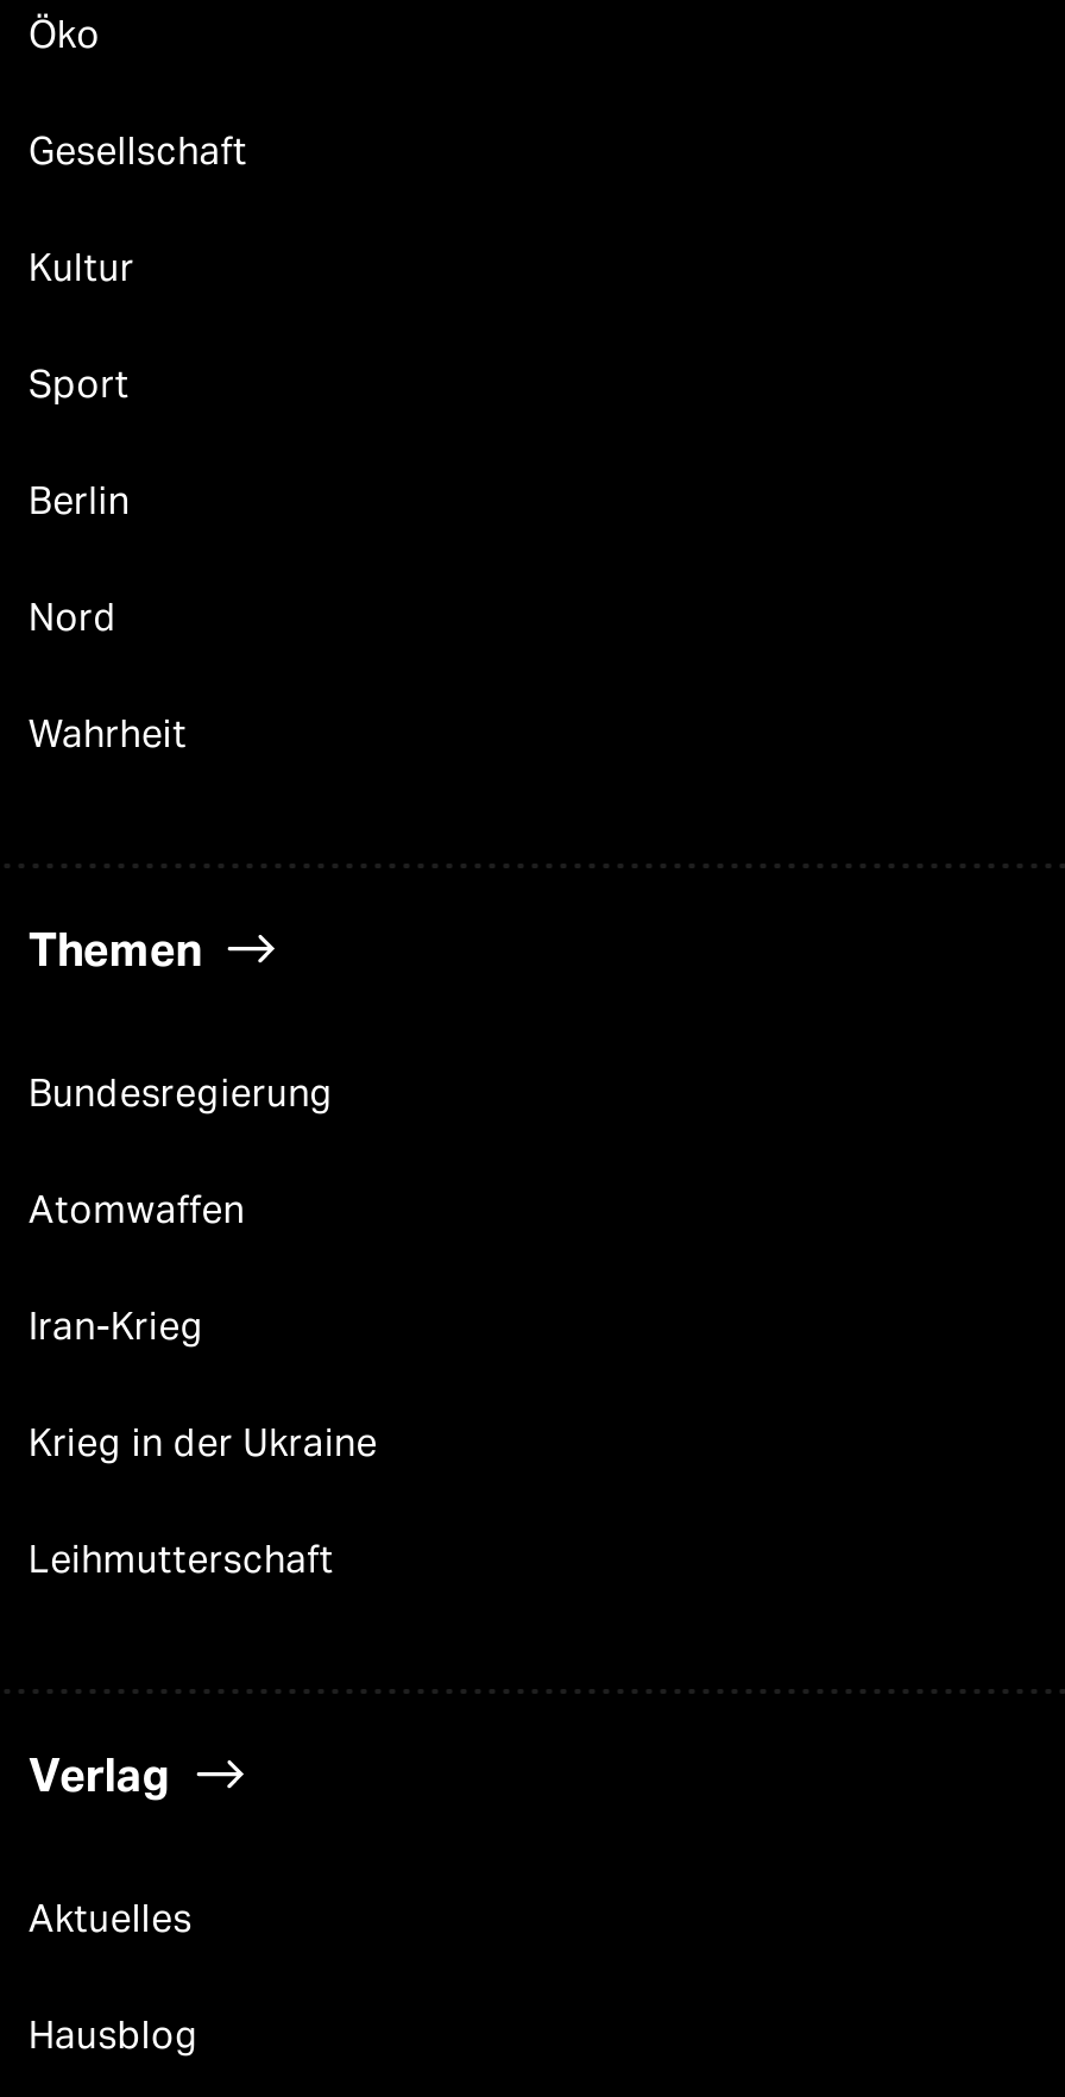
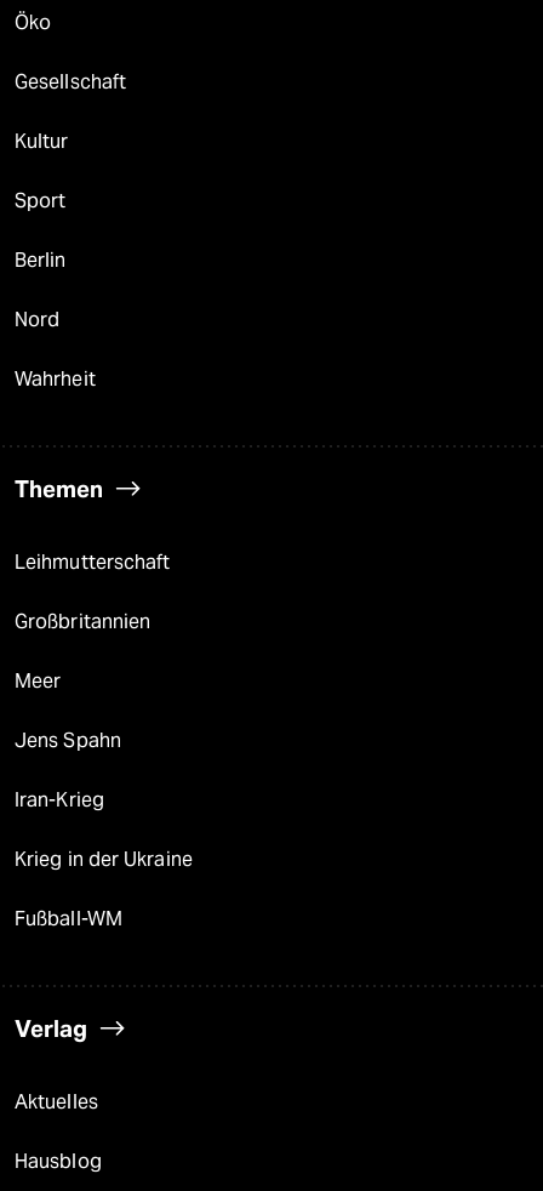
- Bundesregierung
- Atomwaffen
+ Großbritannien
+ Meer
+ Jens Spahn

+ Fußball-WM

moved up: Leihmutterschaft
